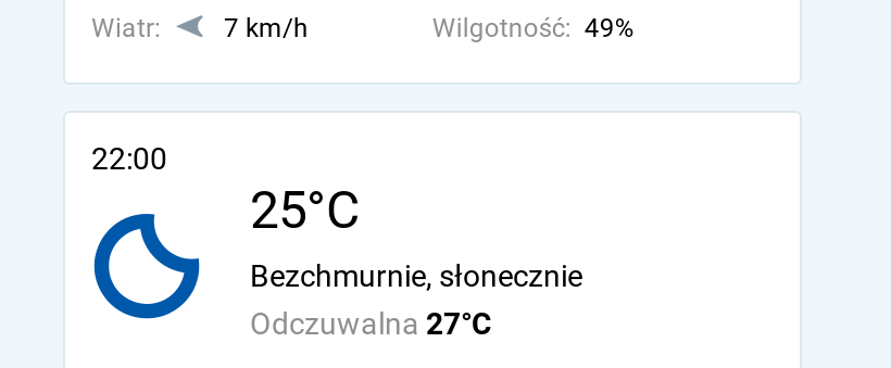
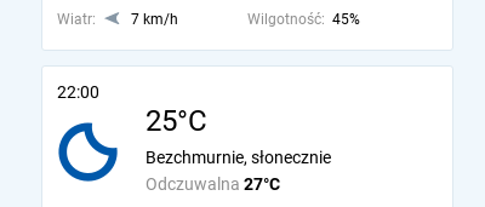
- Wilgotność: 49%
+ Wilgotność: 45%
